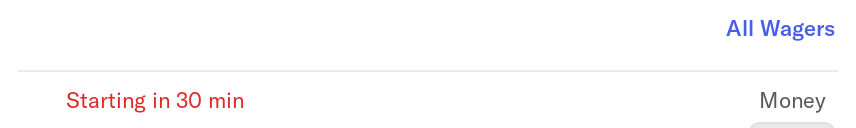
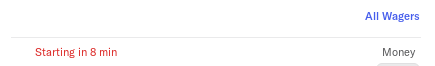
- Starting in 30 min
+ Starting in 8 min
